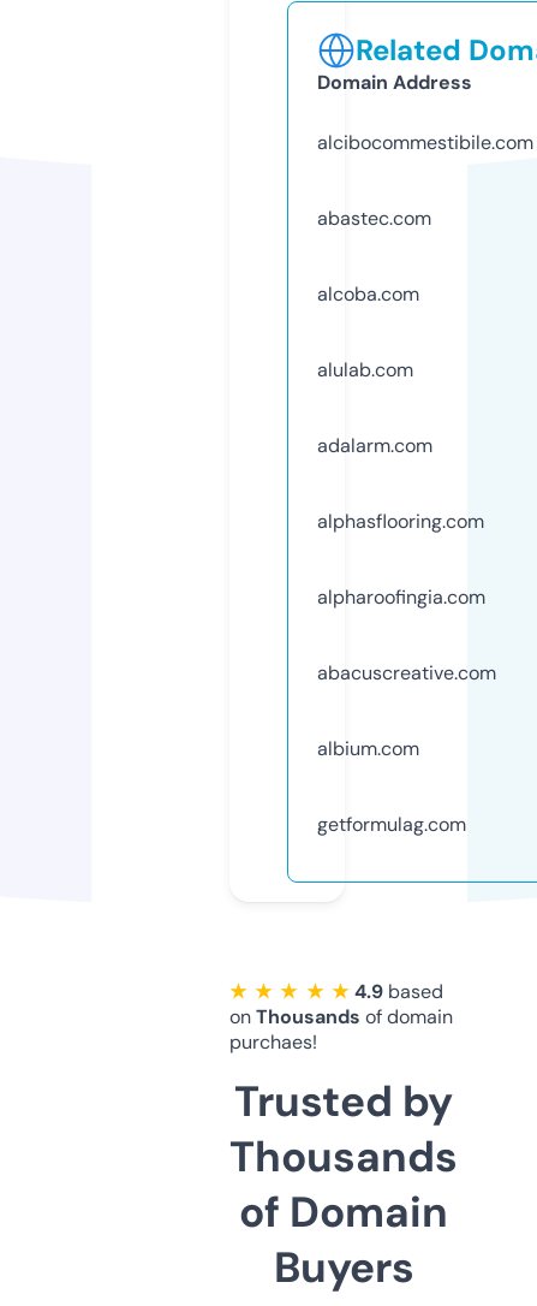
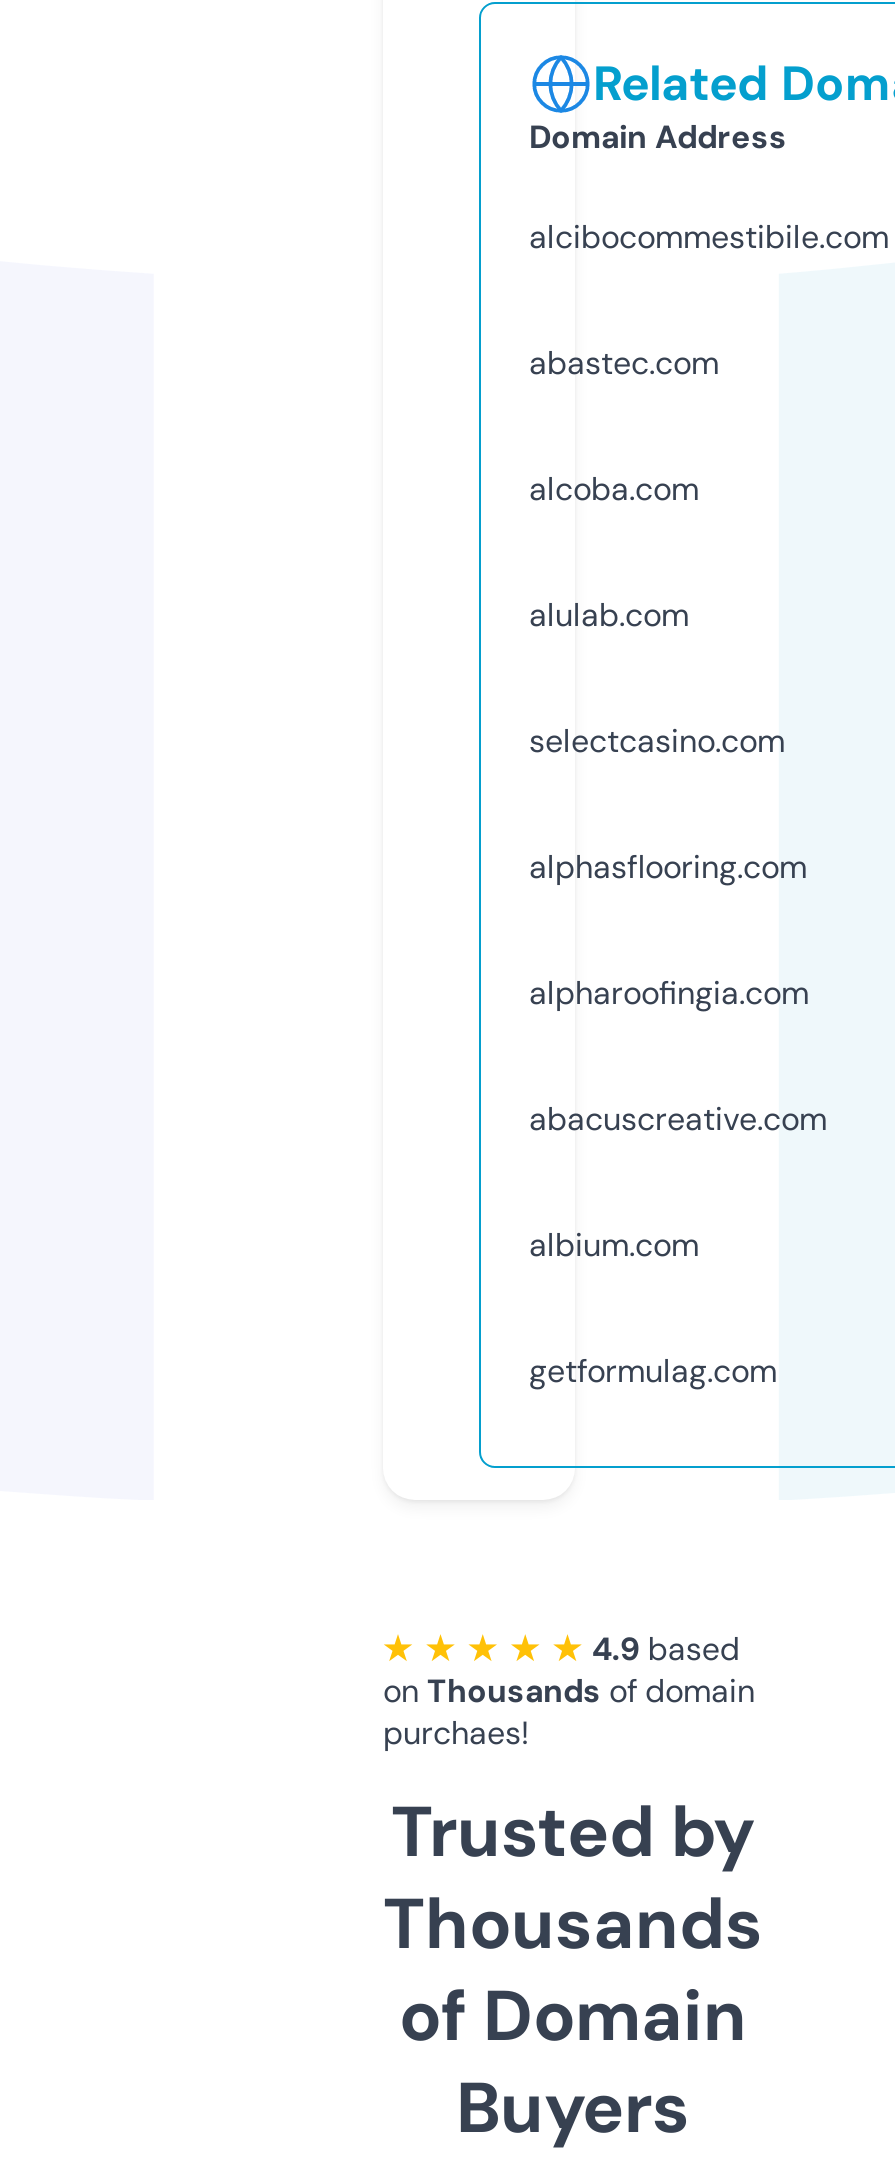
- adalarm.com
+ selectcasino.com
